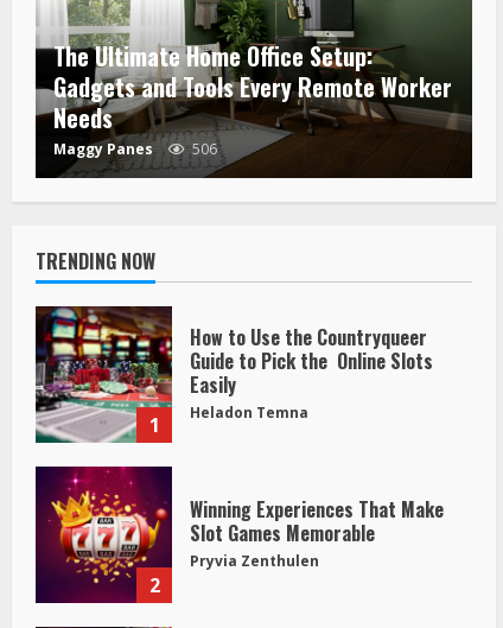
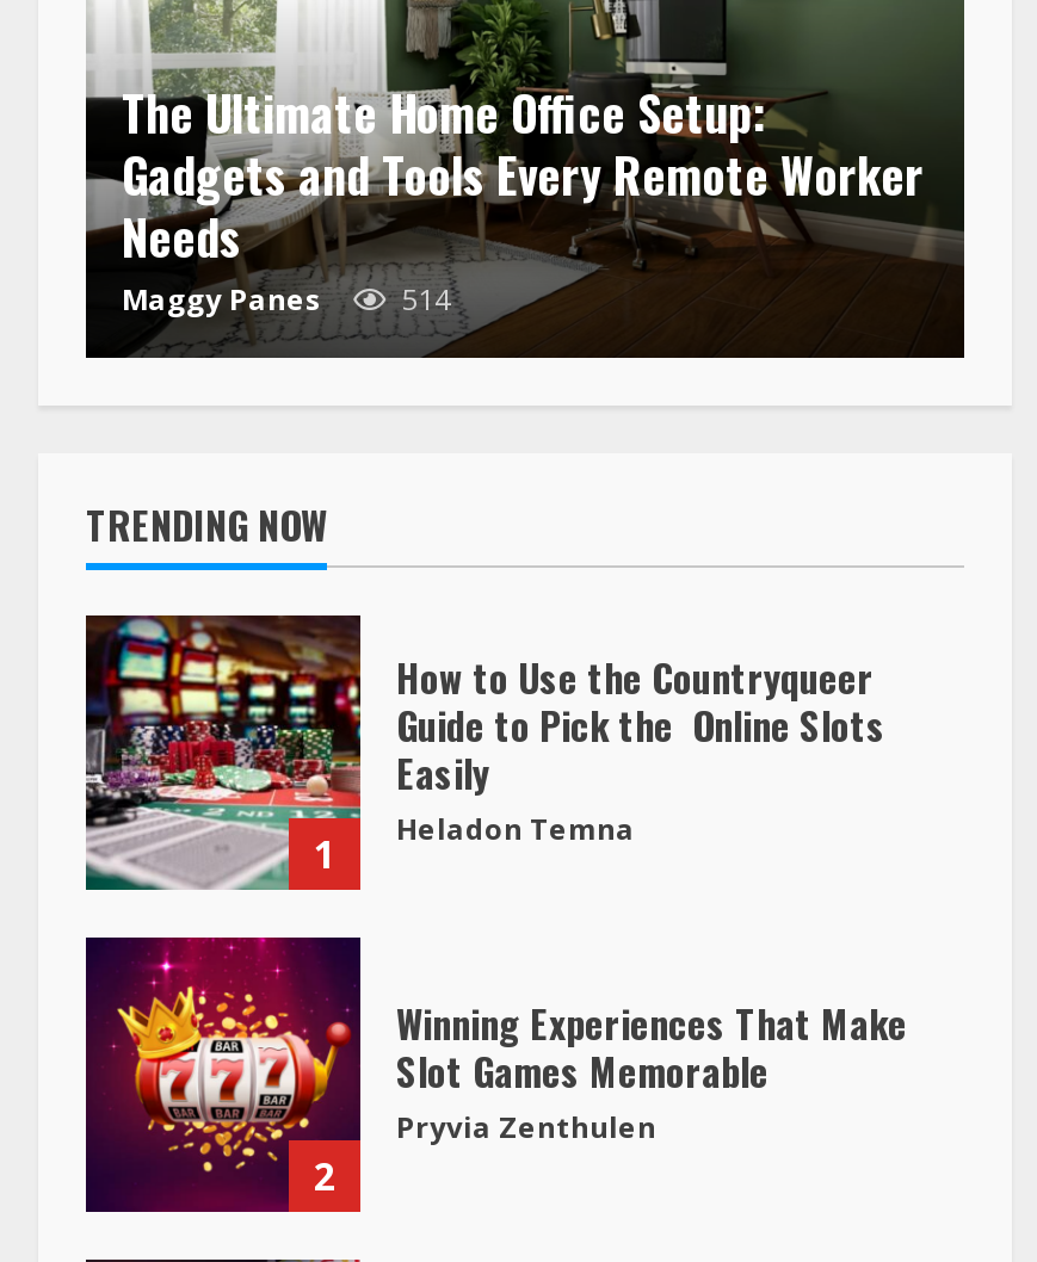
- Maggy Panes 506
+ Maggy Panes 514
